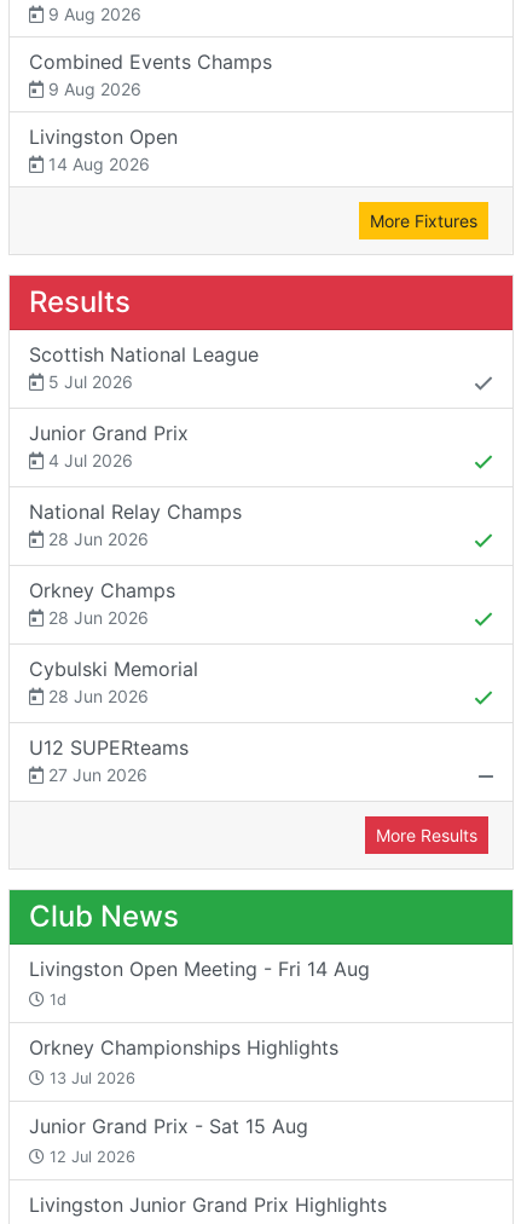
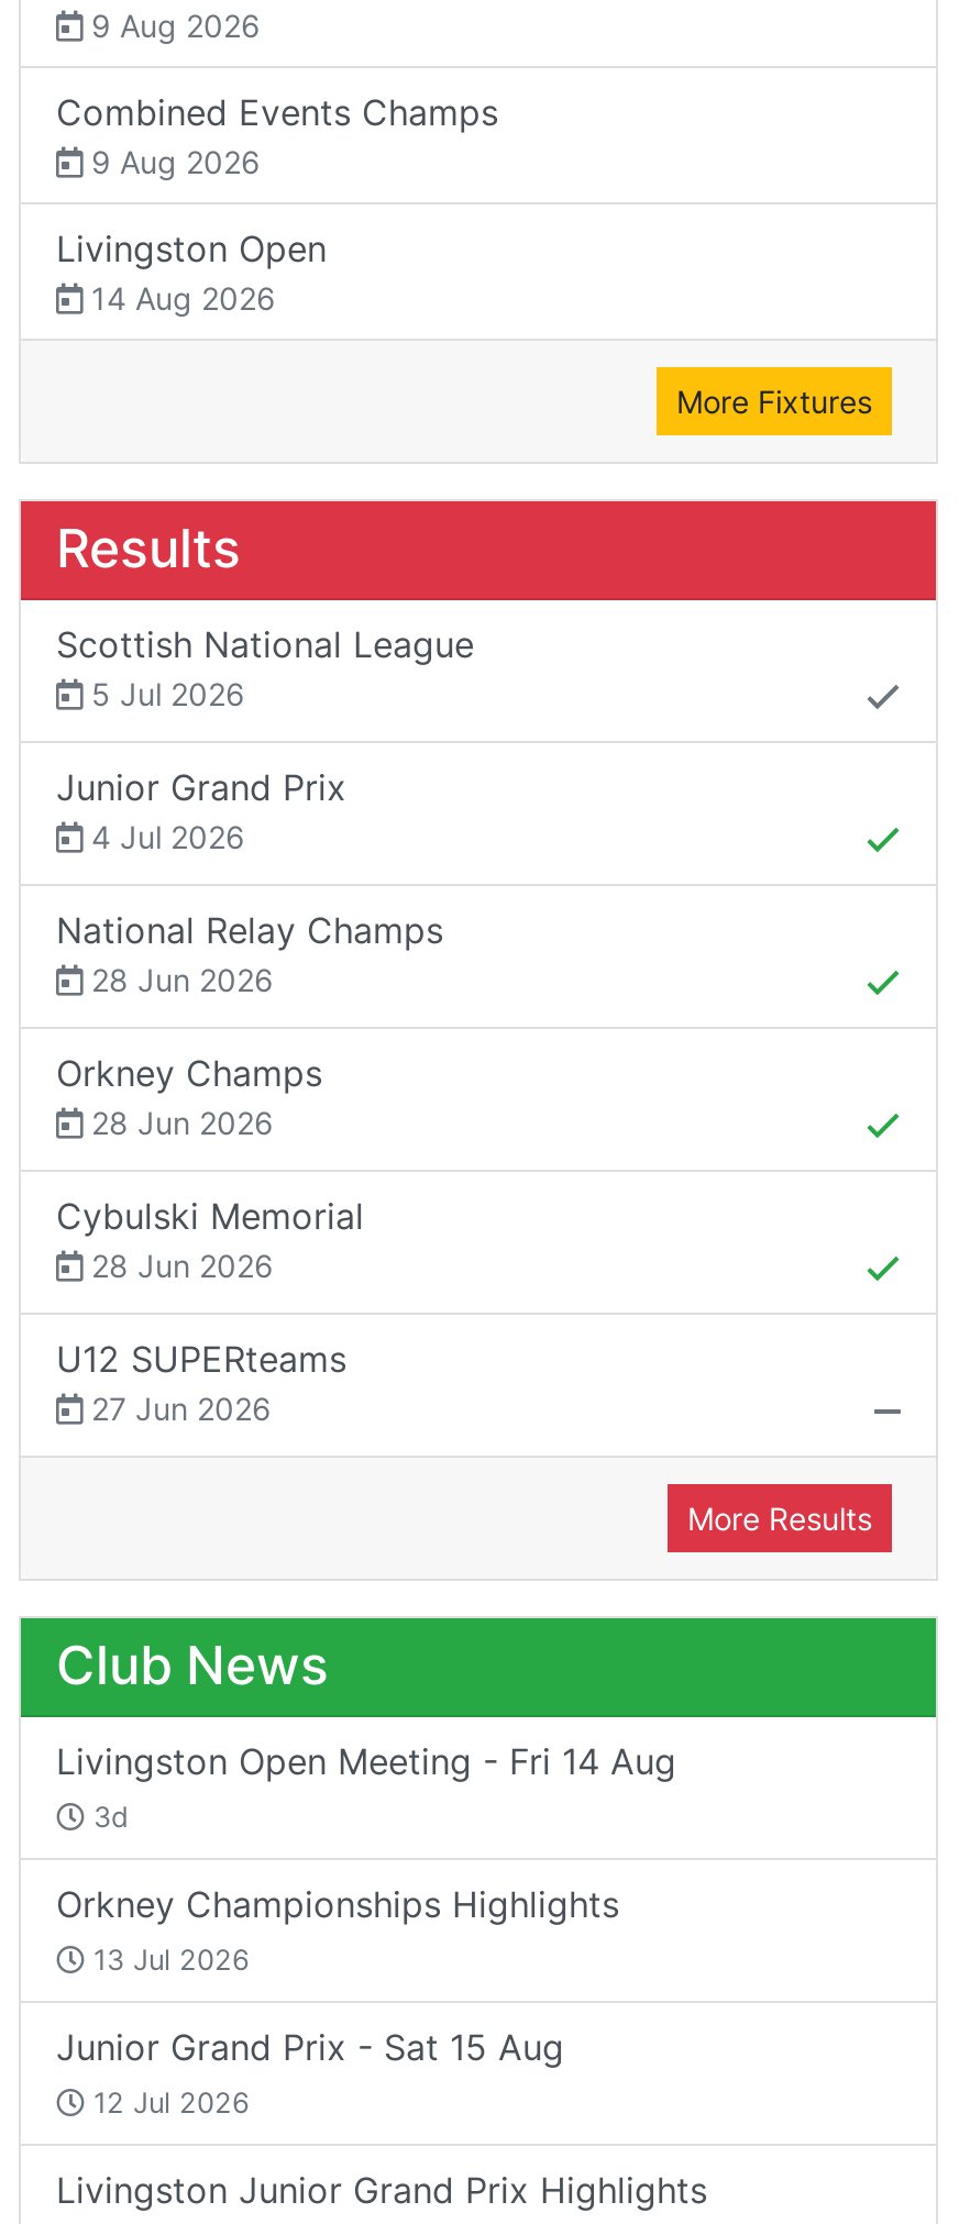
- 1d
+ 3d
